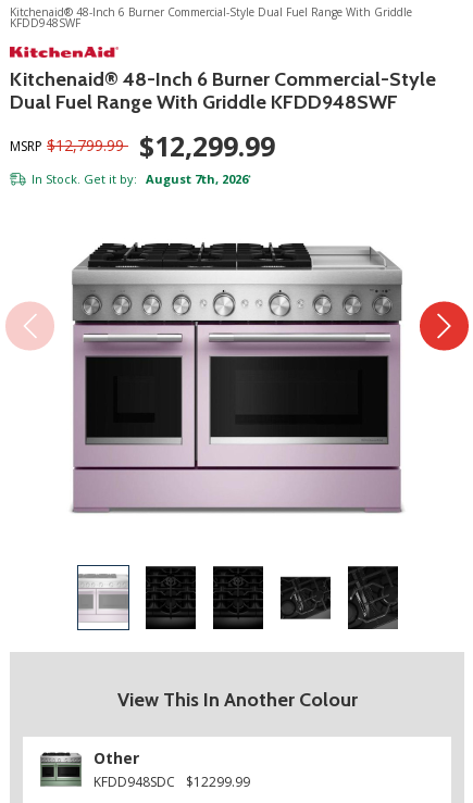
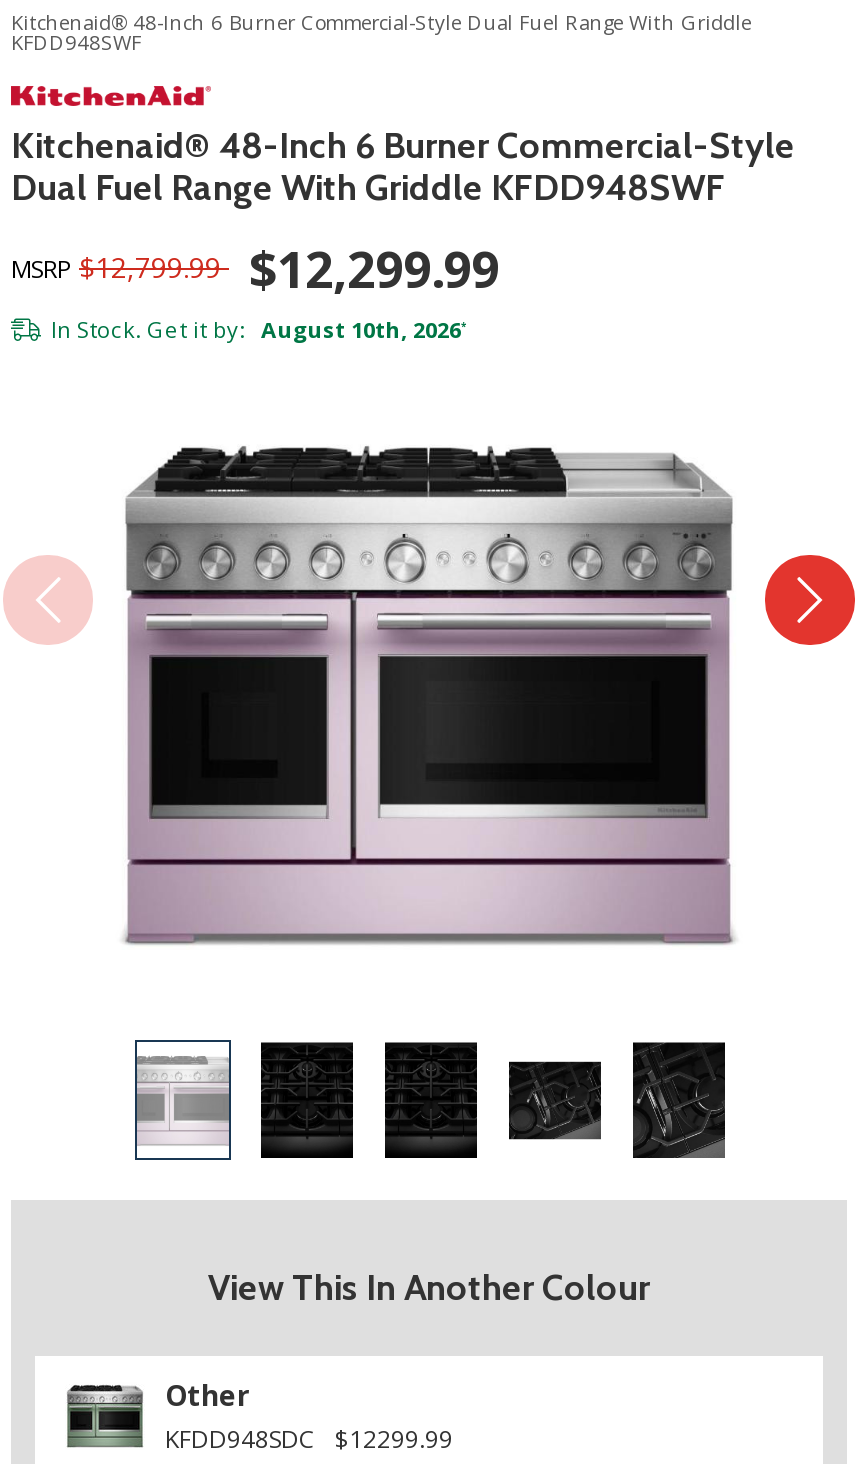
- In Stock. Get it by: August 7th, 2026*
+ In Stock. Get it by: August 10th, 2026*
